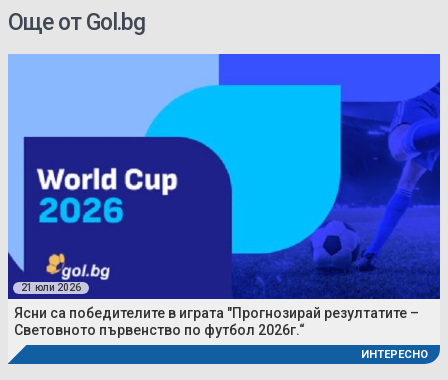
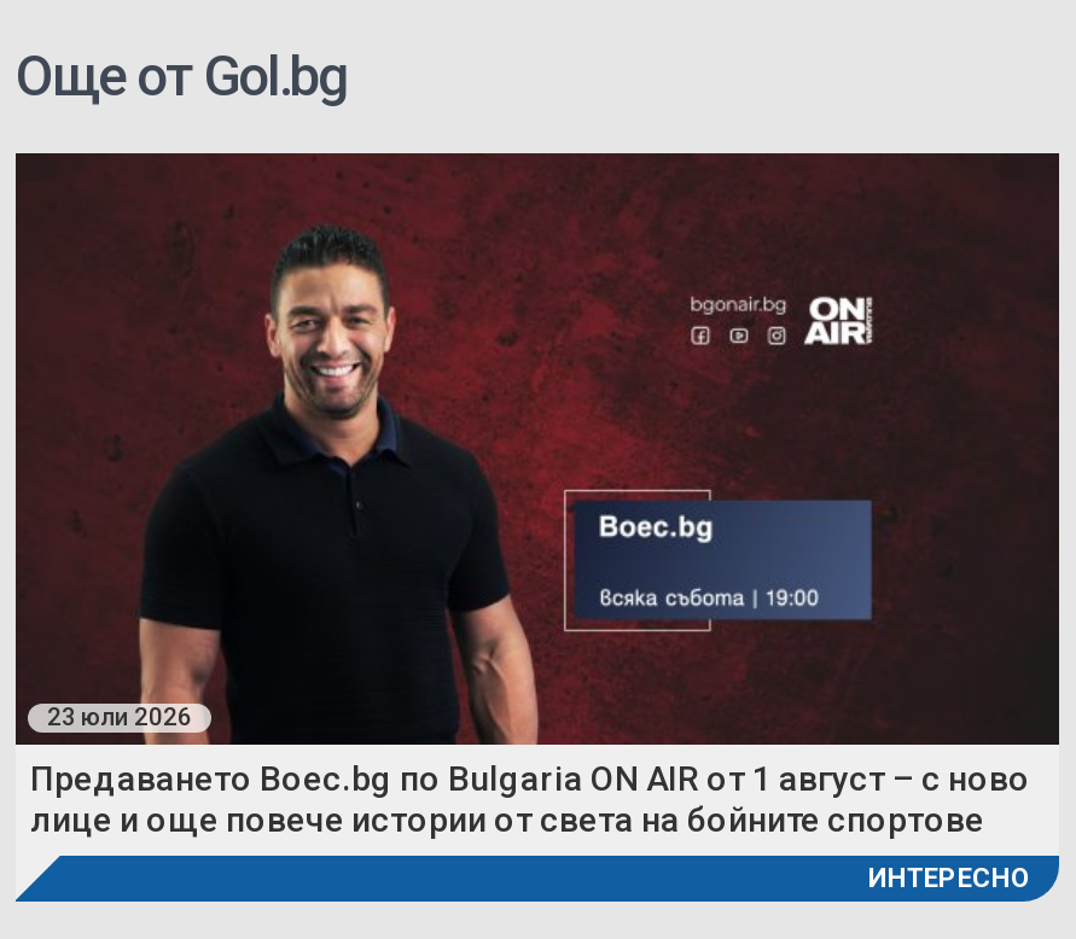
- [image]
- 21 юли 2026
+ [image]
+ 23 юли 2026

- Ясни са победителите в играта "Прогнозирай резултатите –
- Световното първенство по футбол 2026г.“
+ Предаването Boec.bg по Bulgaria ON AIR от 1 август – с ново
+ лице и още повече истории от света на бойните спортове
